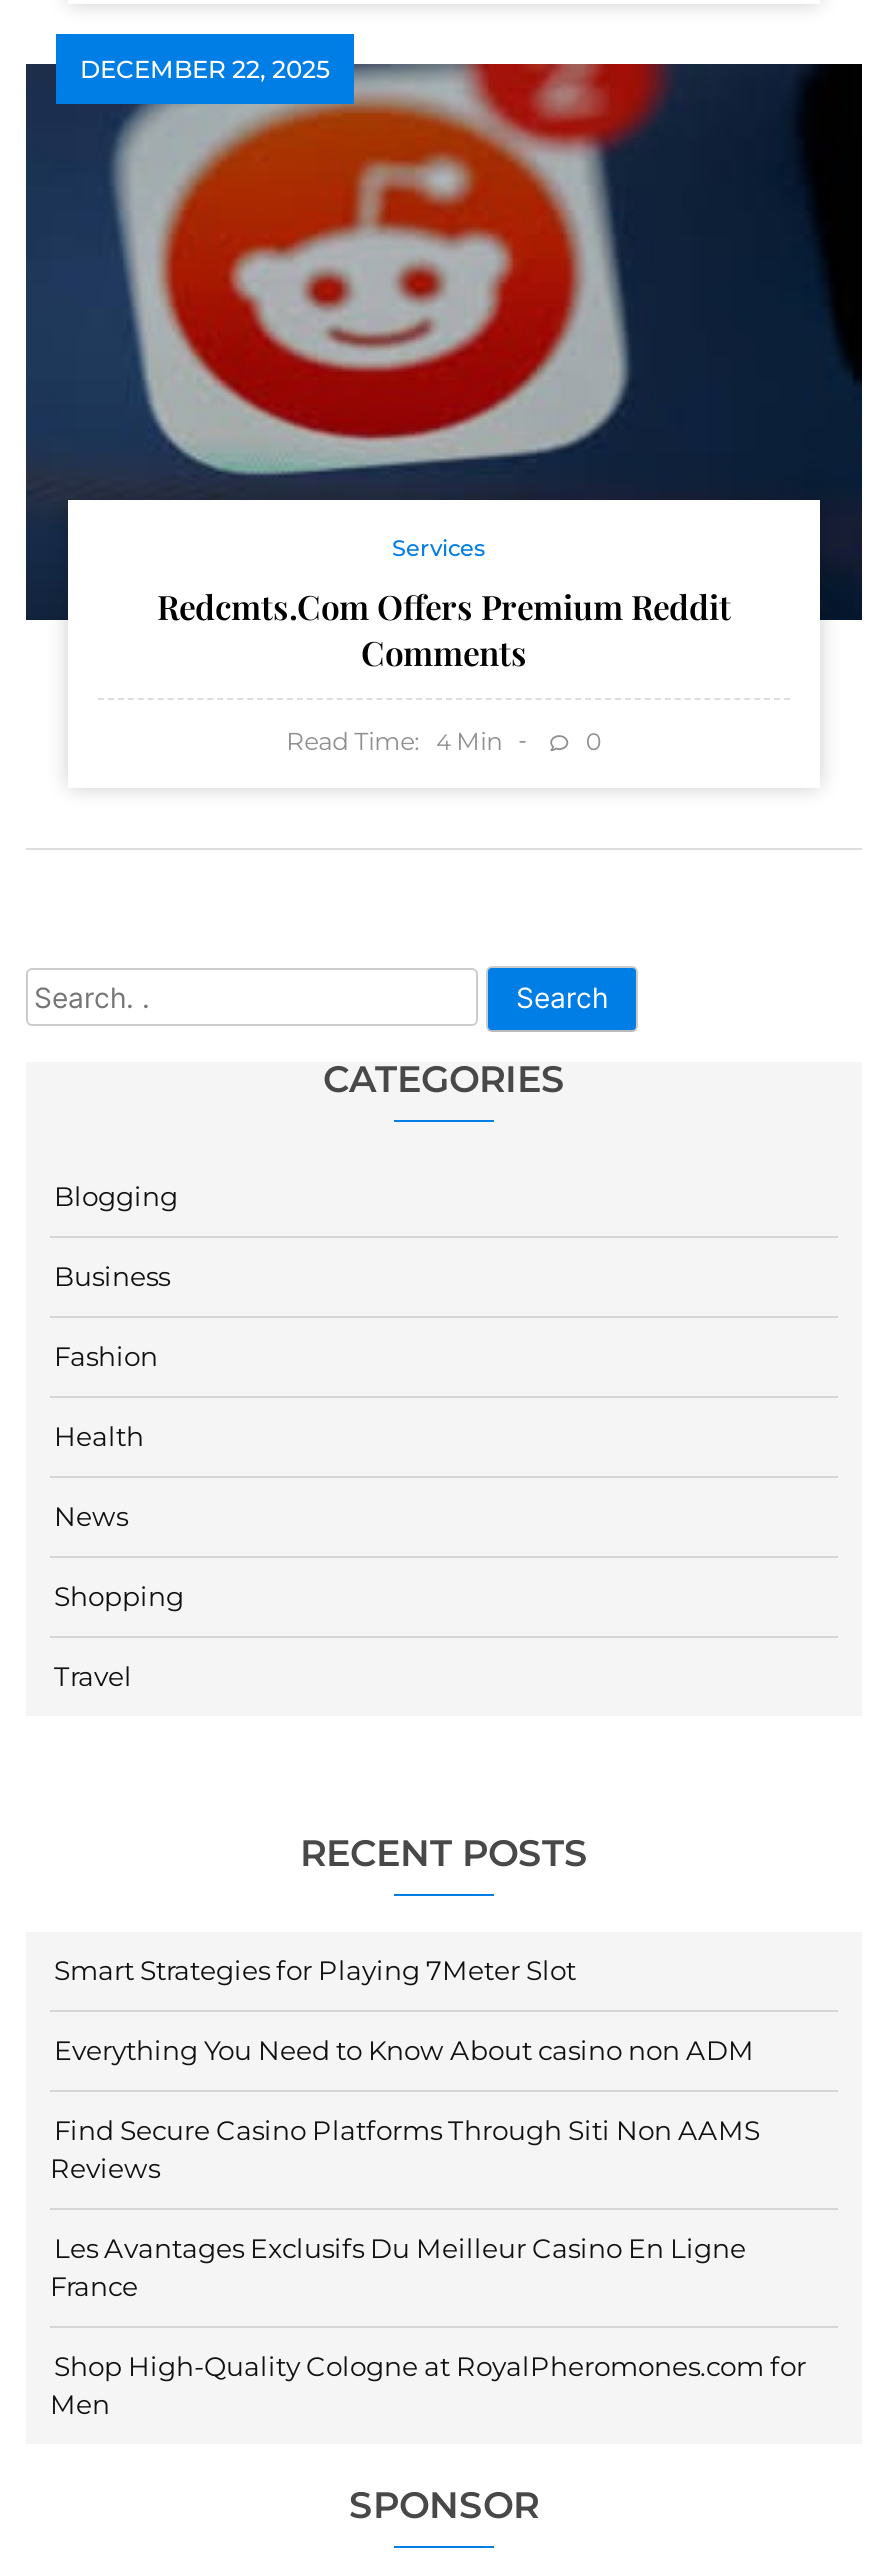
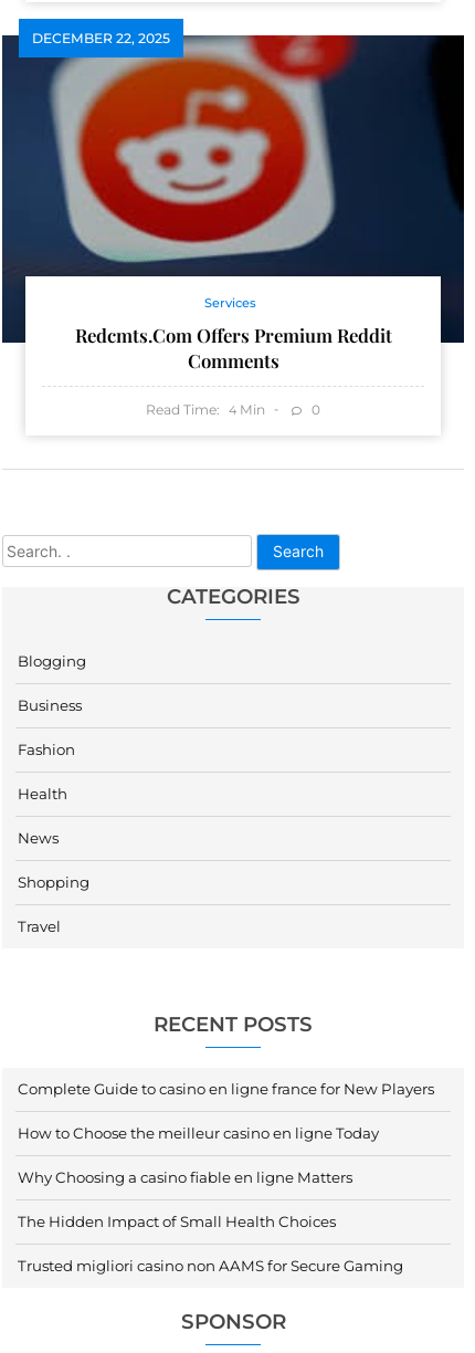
- Smart Strategies for Playing 7Meter Slot
+ Complete Guide to casino en ligne france for New Players

- Everything You Need to Know About casino non ADM
+ How to Choose the meilleur casino en ligne Today

- Find Secure Casino Platforms Through Siti Non AAMS
- Reviews
+ Why Choosing a casino fiable en ligne Matters

- Les Avantages Exclusifs Du Meilleur Casino En Ligne
- France
+ The Hidden Impact of Small Health Choices

- Shop High-Quality Cologne at RoyalPheromones.com for
- Men
+ Trusted migliori casino non AAMS for Secure Gaming
